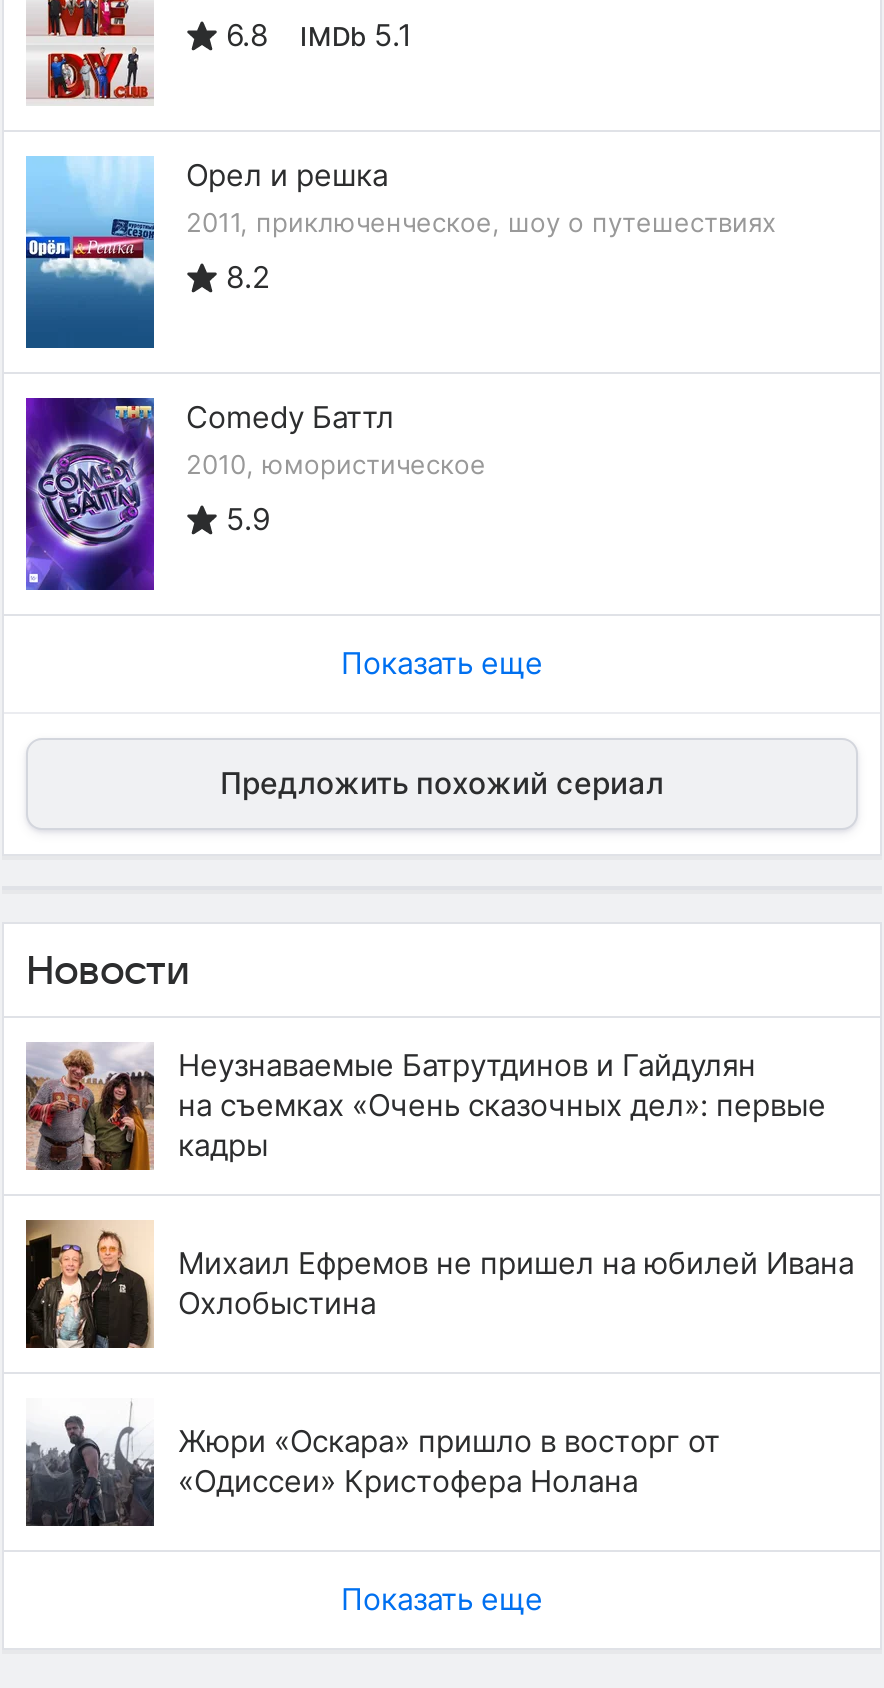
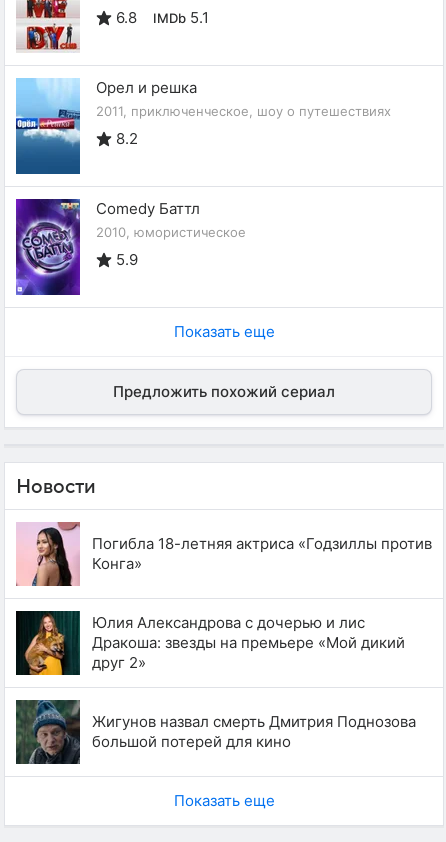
- [image]
- Неузнаваемые Батрутдинов и Гайдулян
- на съемках «Очень сказочных дел»: первые
- кадры
+ [image]
+ Погибла 18-летняя актриса «Годзиллы против
+ Конга»

- [image]
- Михаил Ефремов не пришел на юбилей Ивана
- Охлобыстина
+ [image]
+ Юлия Александрова с дочерью и лис
+ Дракоша: звезды на премьере «Мой дикий
+ друг 2»

- [image]
- Жюри «Оскара» пришло в восторг от
- «Одиссеи» Кристофера Нолана
+ [image]
+ Жигунов назвал смерть Дмитрия Поднозова
+ большой потерей для кино
